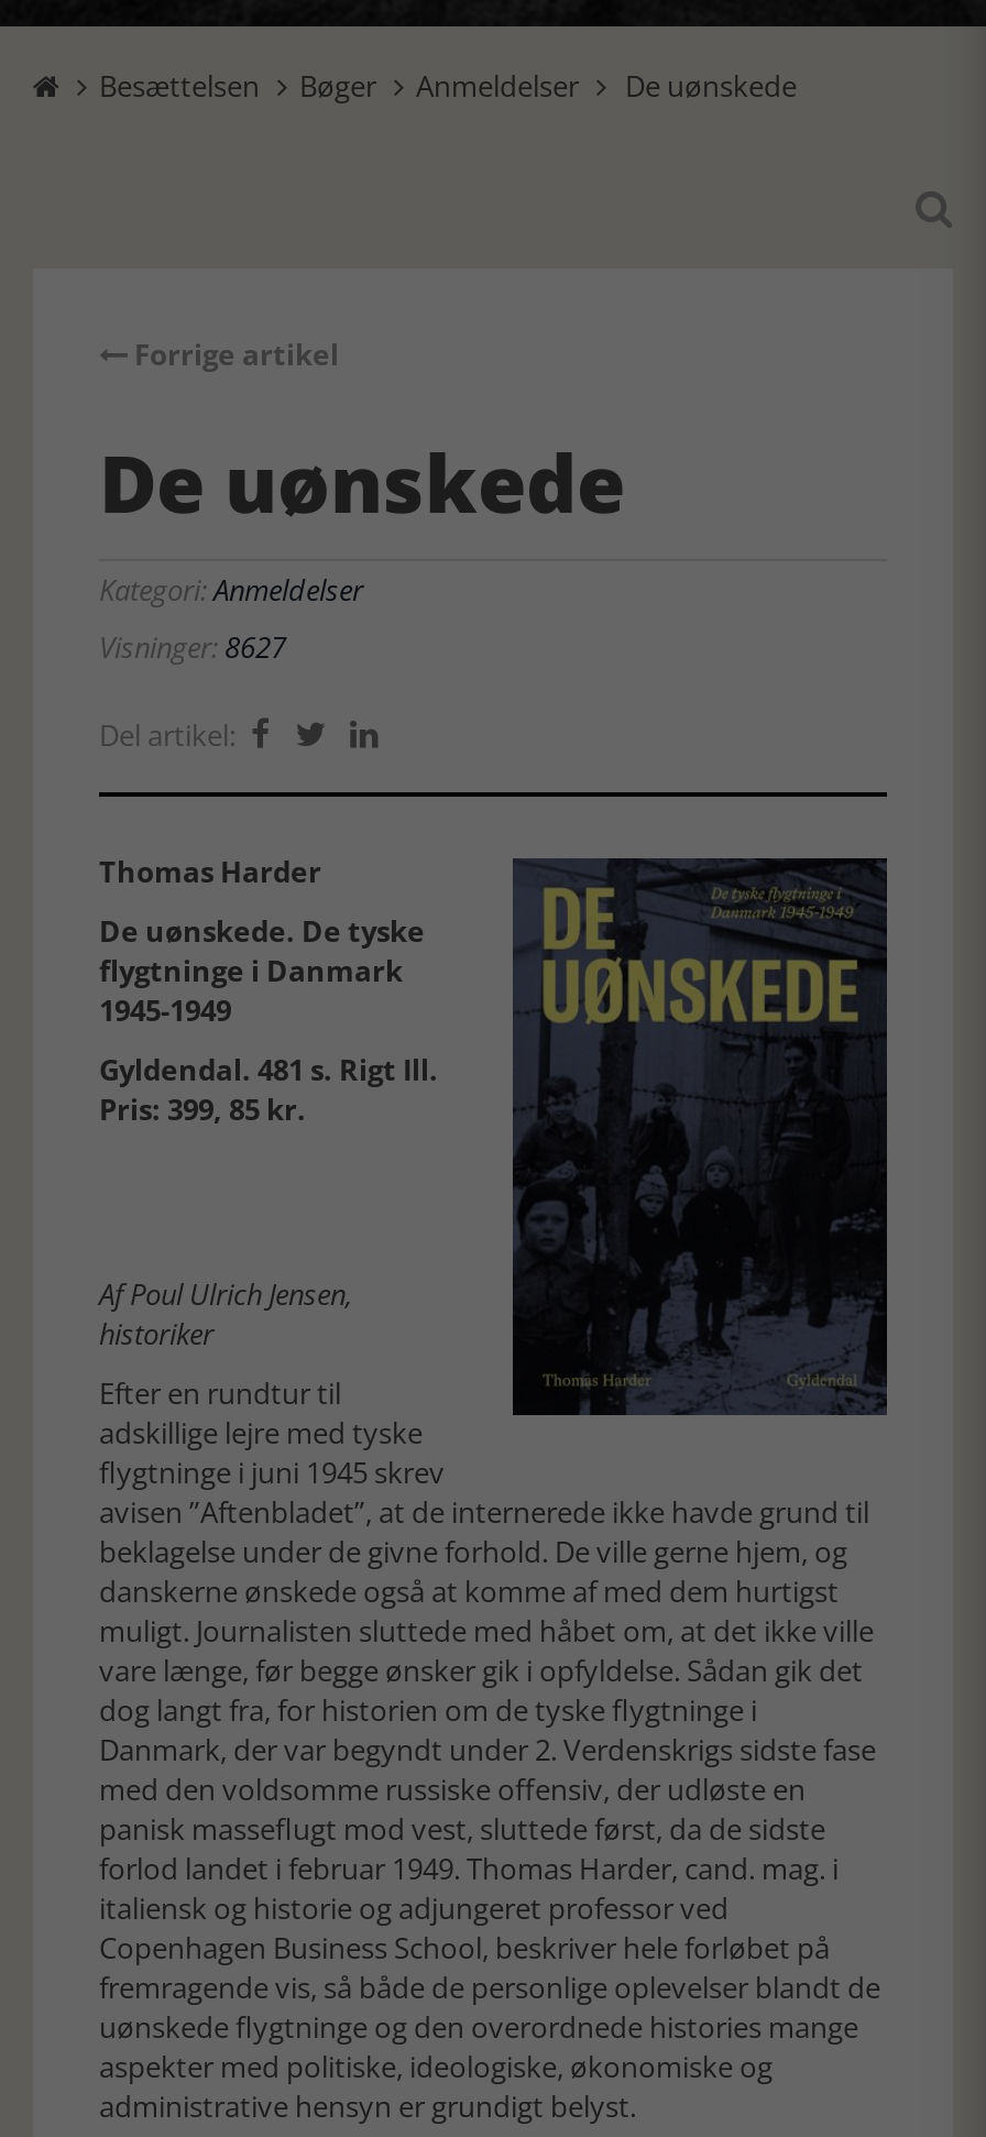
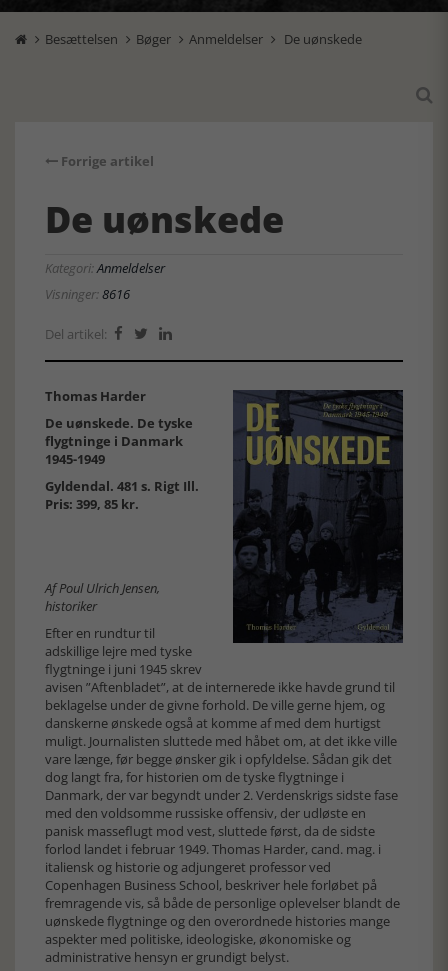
- Visninger: 8627
+ Visninger: 8616
